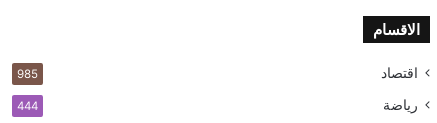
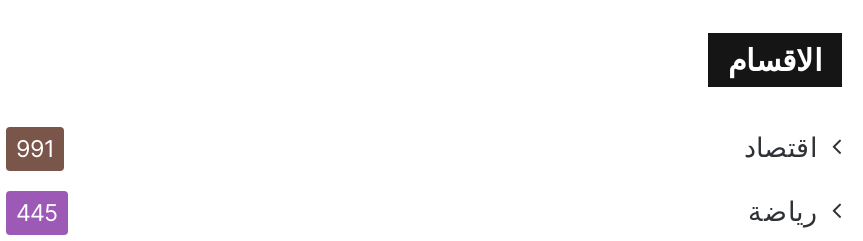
- 985
+ 991

- 444
+ 445
